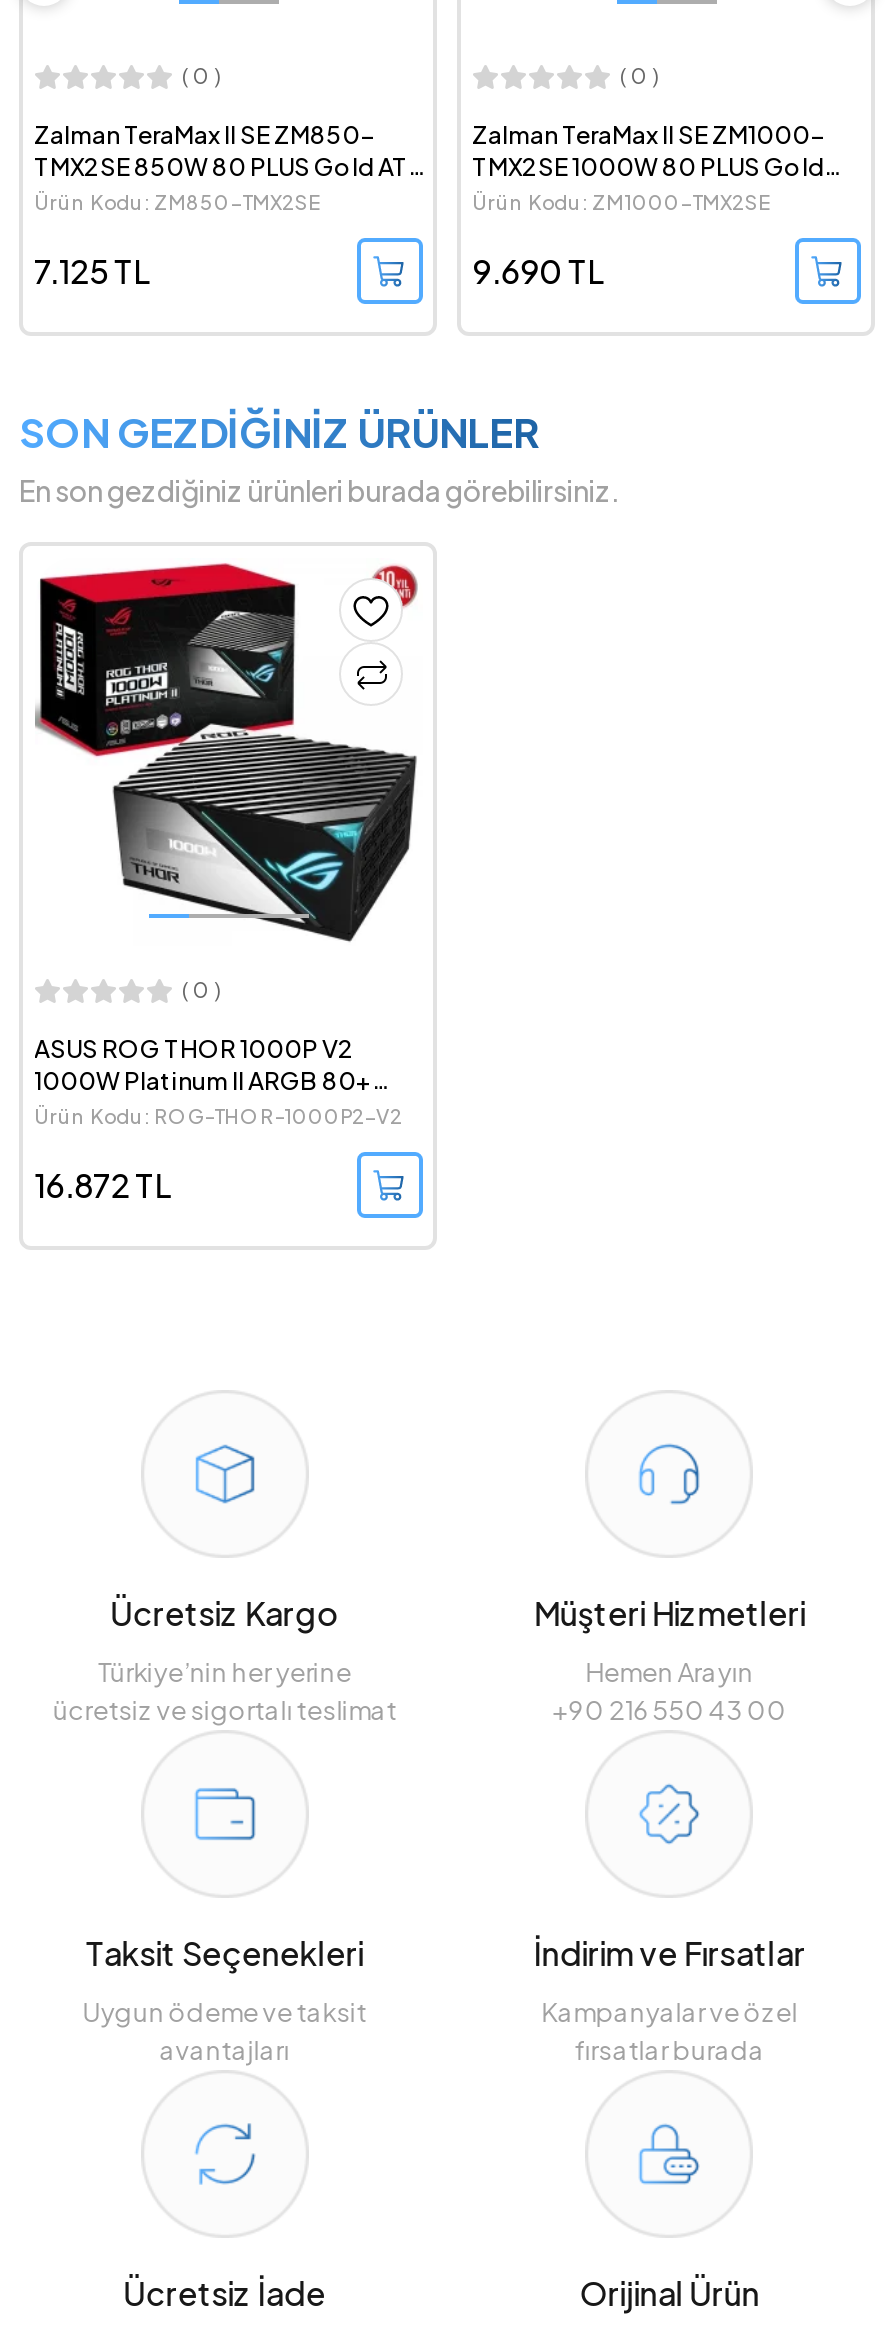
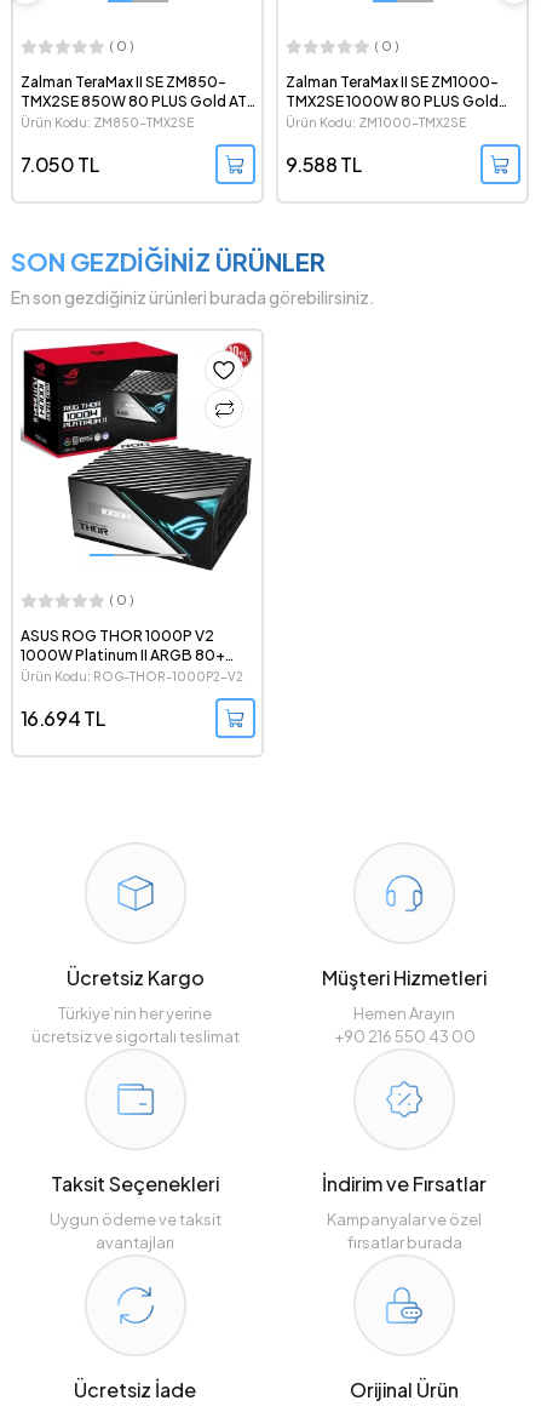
- 7.125 TL
+ 7.050 TL

- 9.690 TL
+ 9.588 TL

- 16.872 TL
+ 16.694 TL
